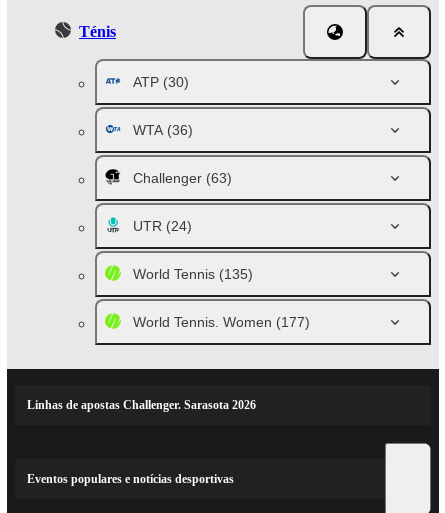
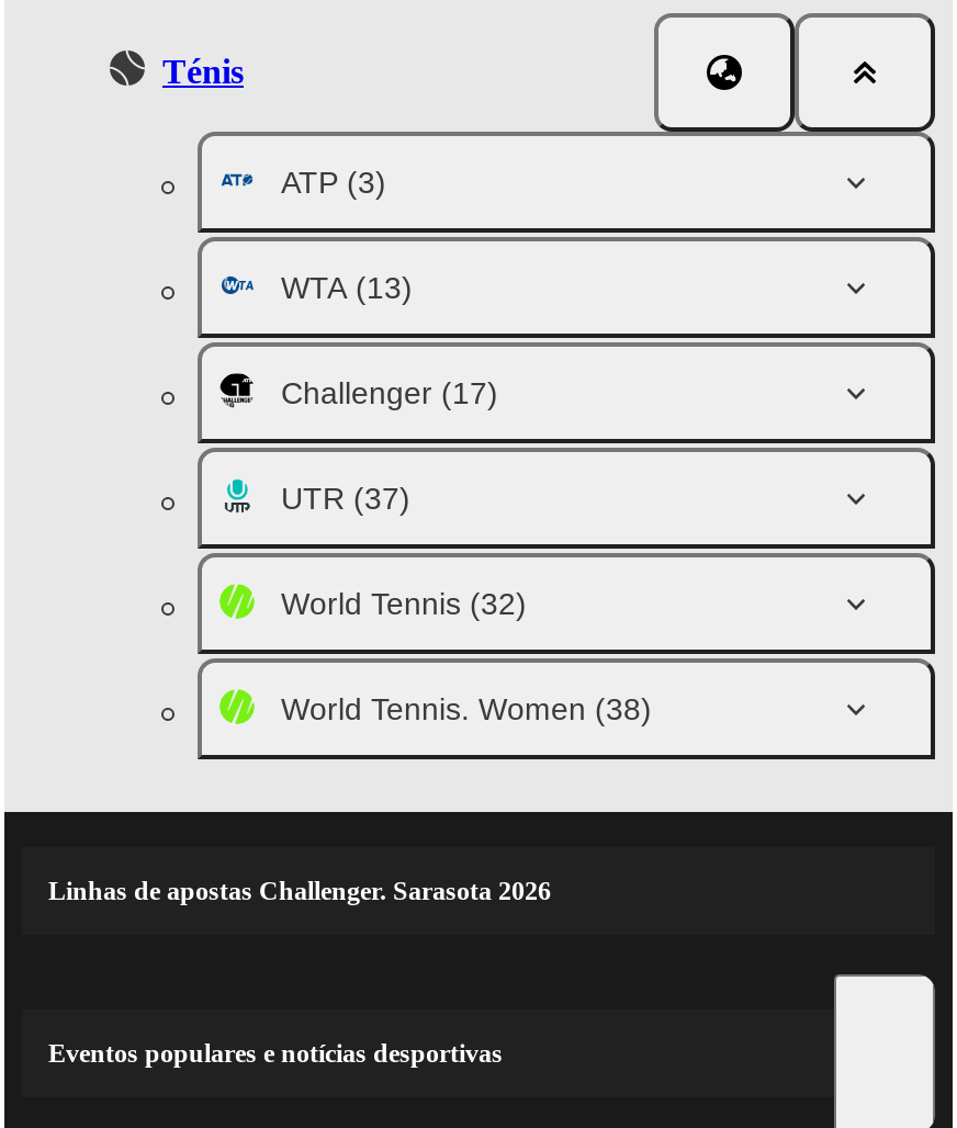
- ATP (30)
+ ATP (3)

- WTA (36)
+ WTA (13)

- Challenger (63)
+ Challenger (17)

- UTR (24)
+ UTR (37)

- World Tennis (135)
+ World Tennis (32)

- World Tennis. Women (177)
+ World Tennis. Women (38)
